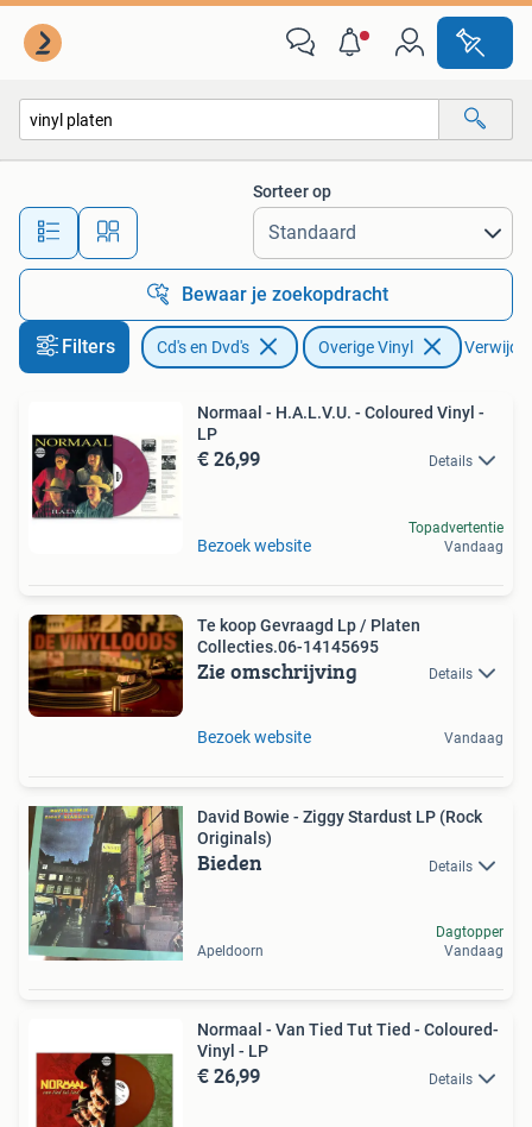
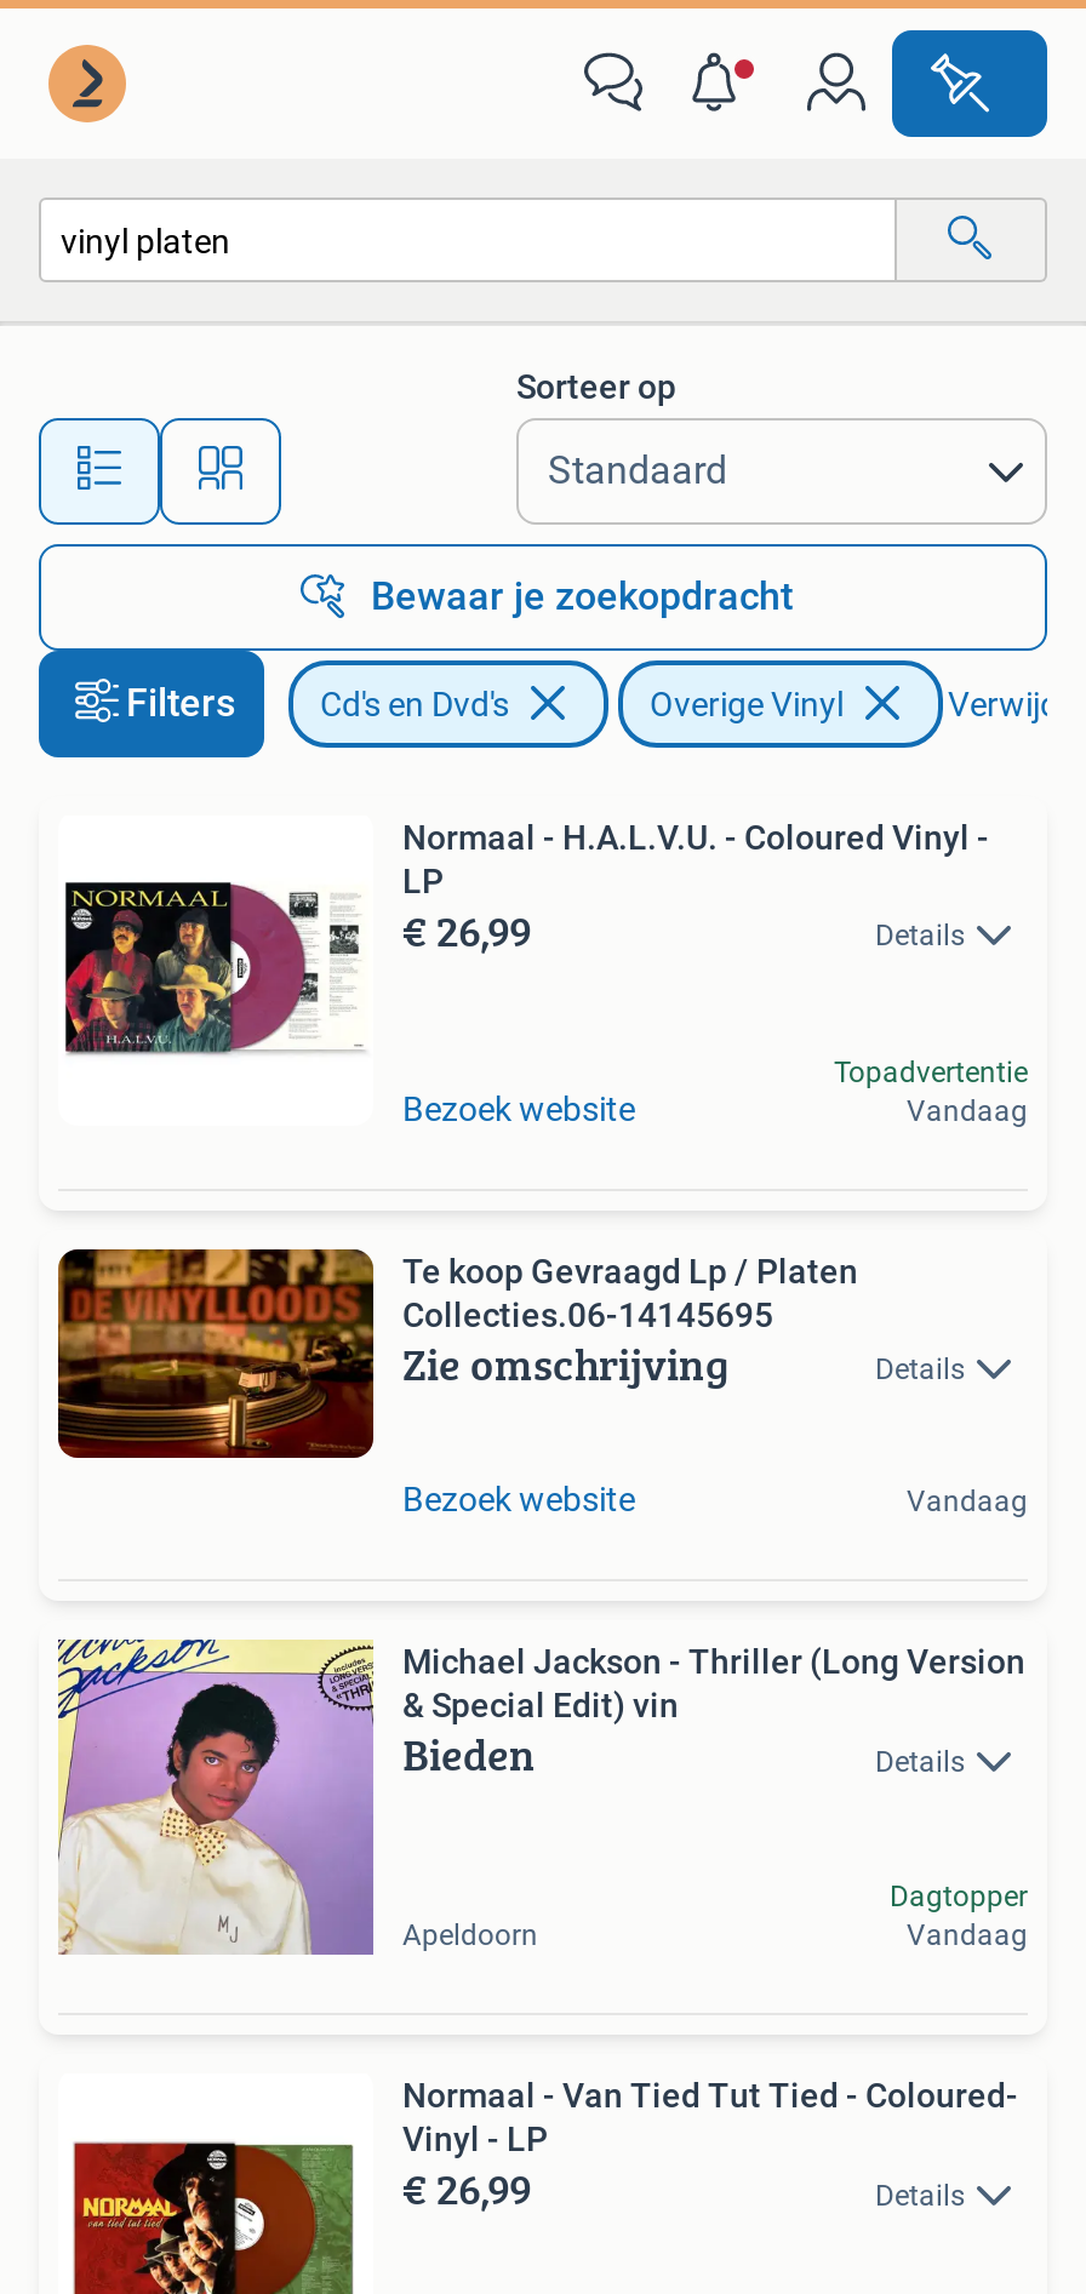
- [image]
- David Bowie - Ziggy Stardust LP (Rock
- Originals)
+ [image]
+ Michael Jackson - Thriller (Long Version
+ & Special Edit) vin
